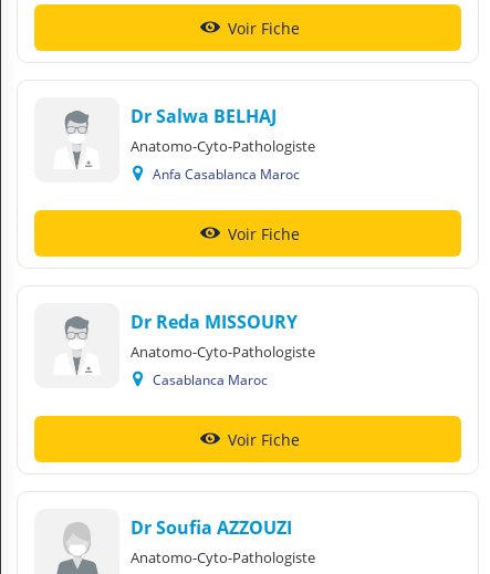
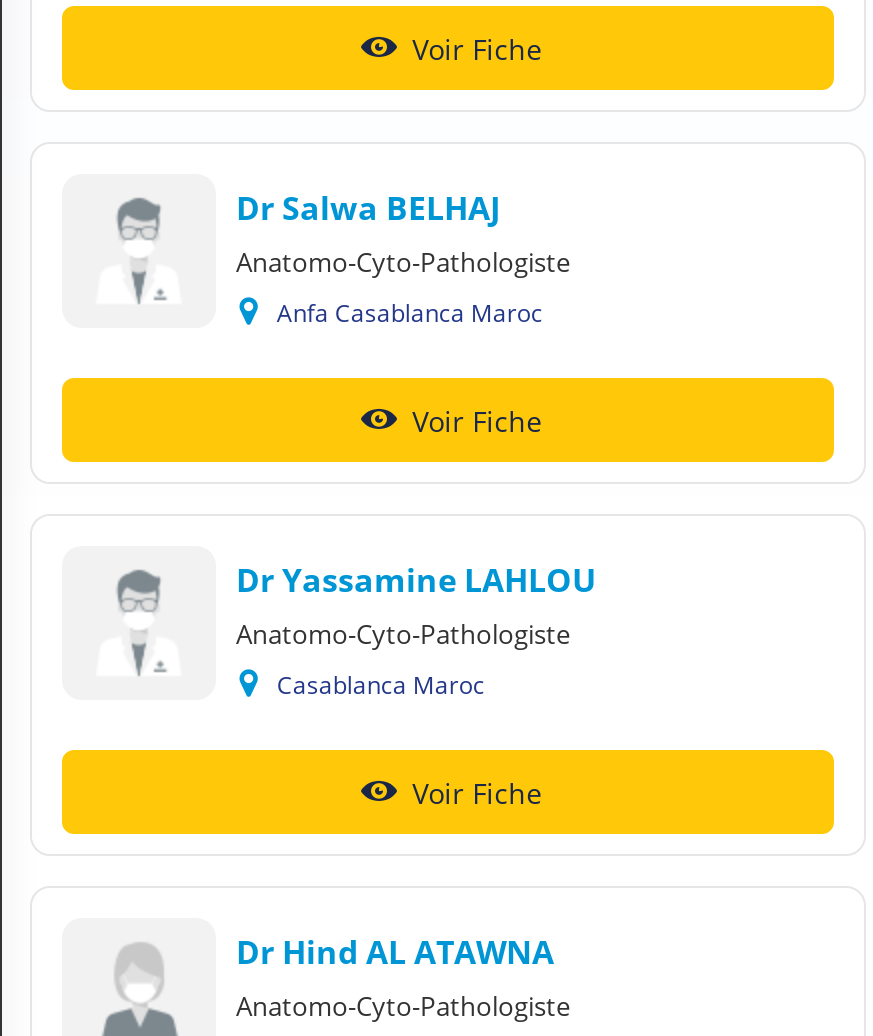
- Dr Reda MISSOURY
+ Dr Yassamine LAHLOU

- Dr Soufia AZZOUZI
+ Dr Hind AL ATAWNA
